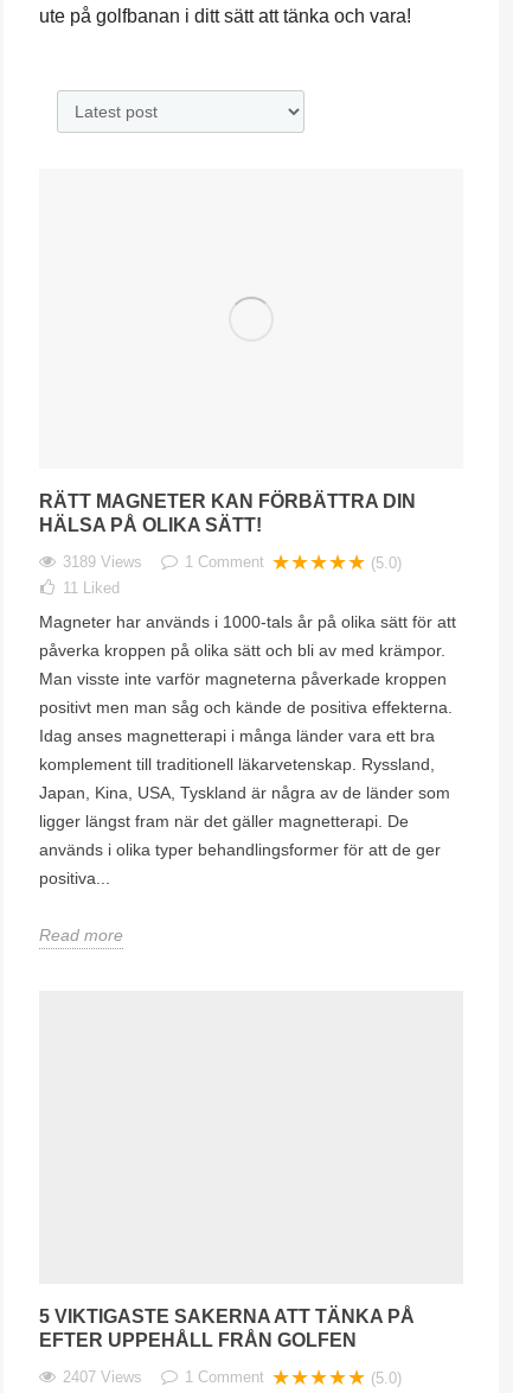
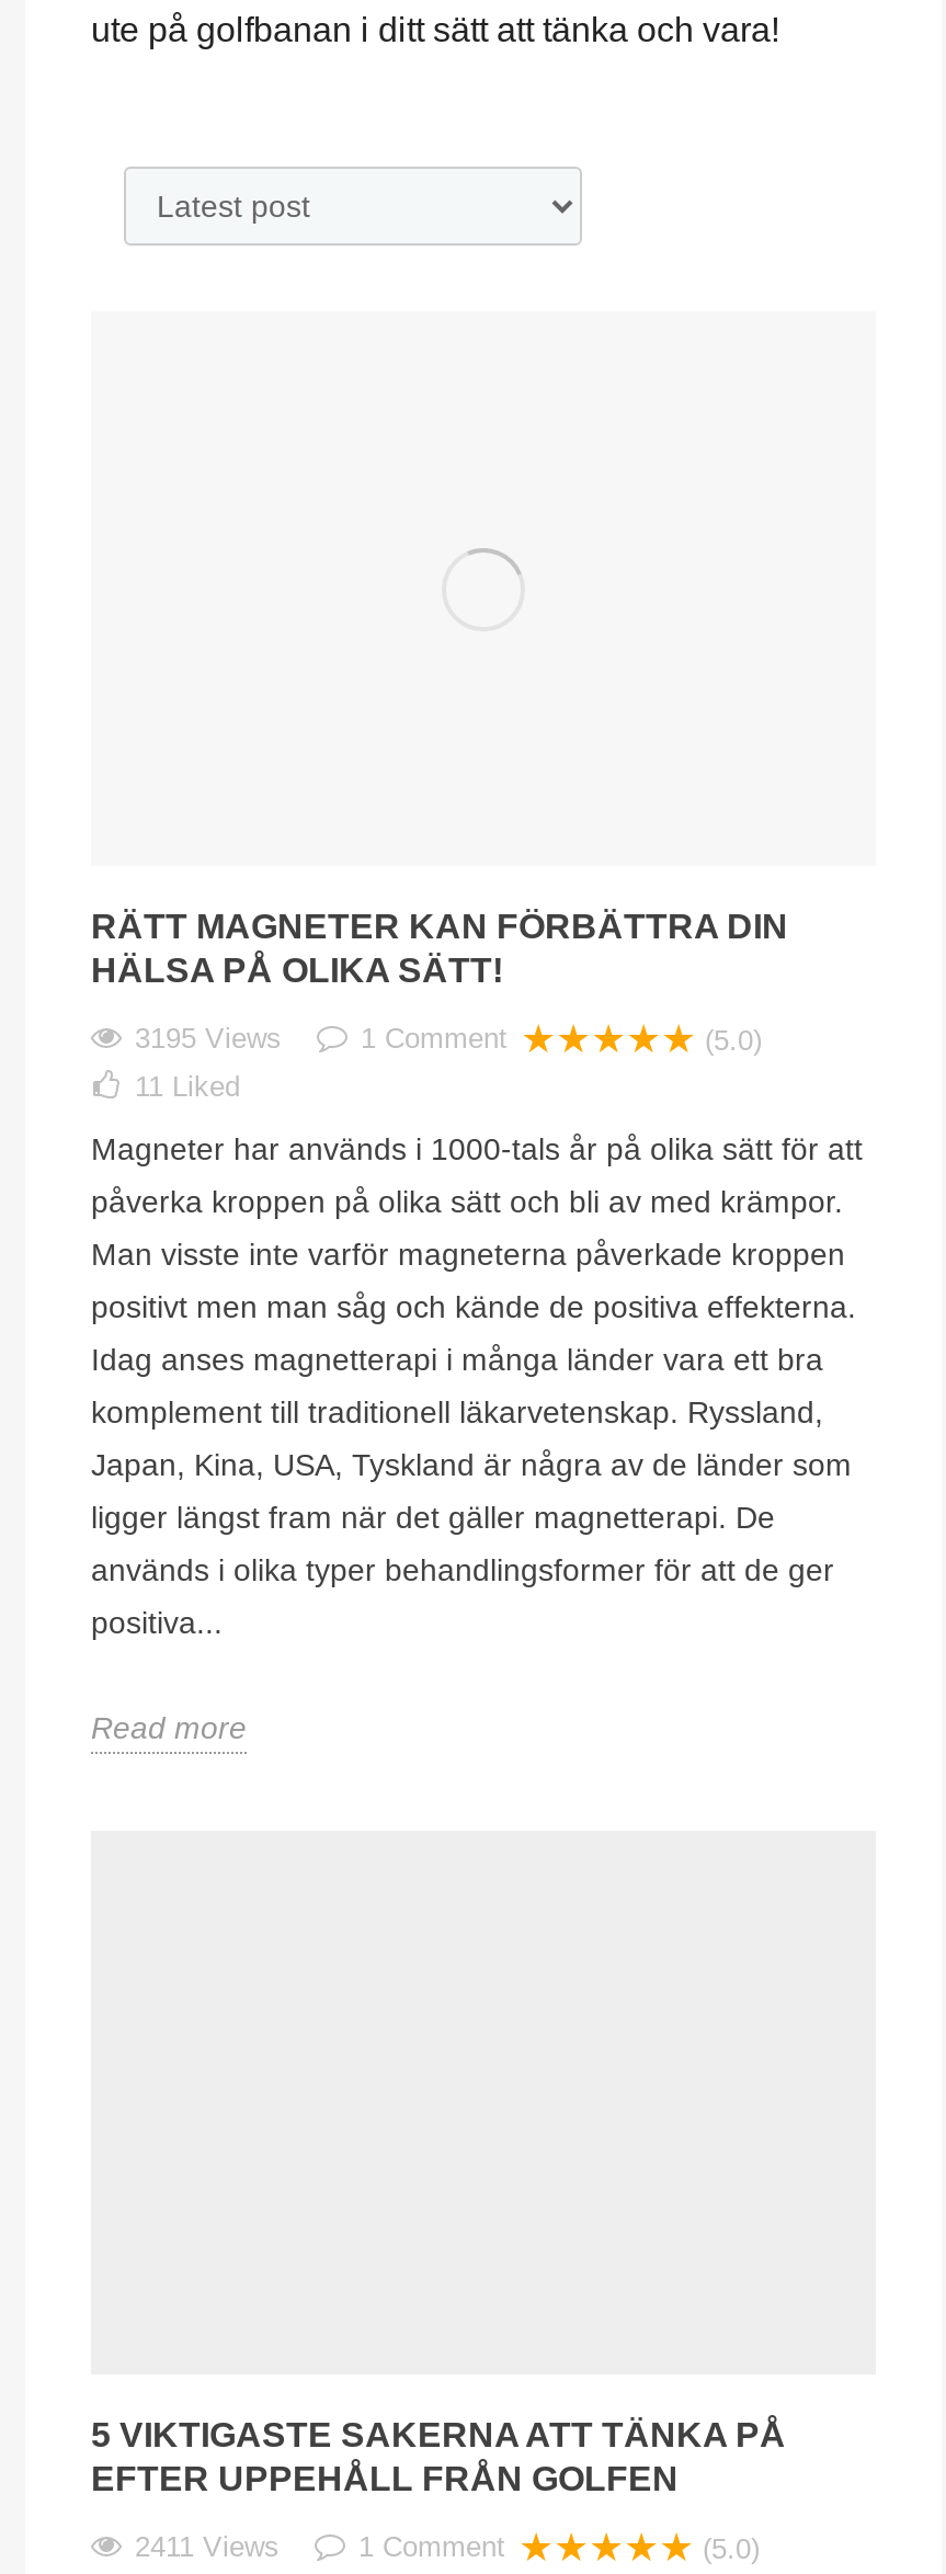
- 3189 Views
+ 3195 Views

- 2407 Views
+ 2411 Views
